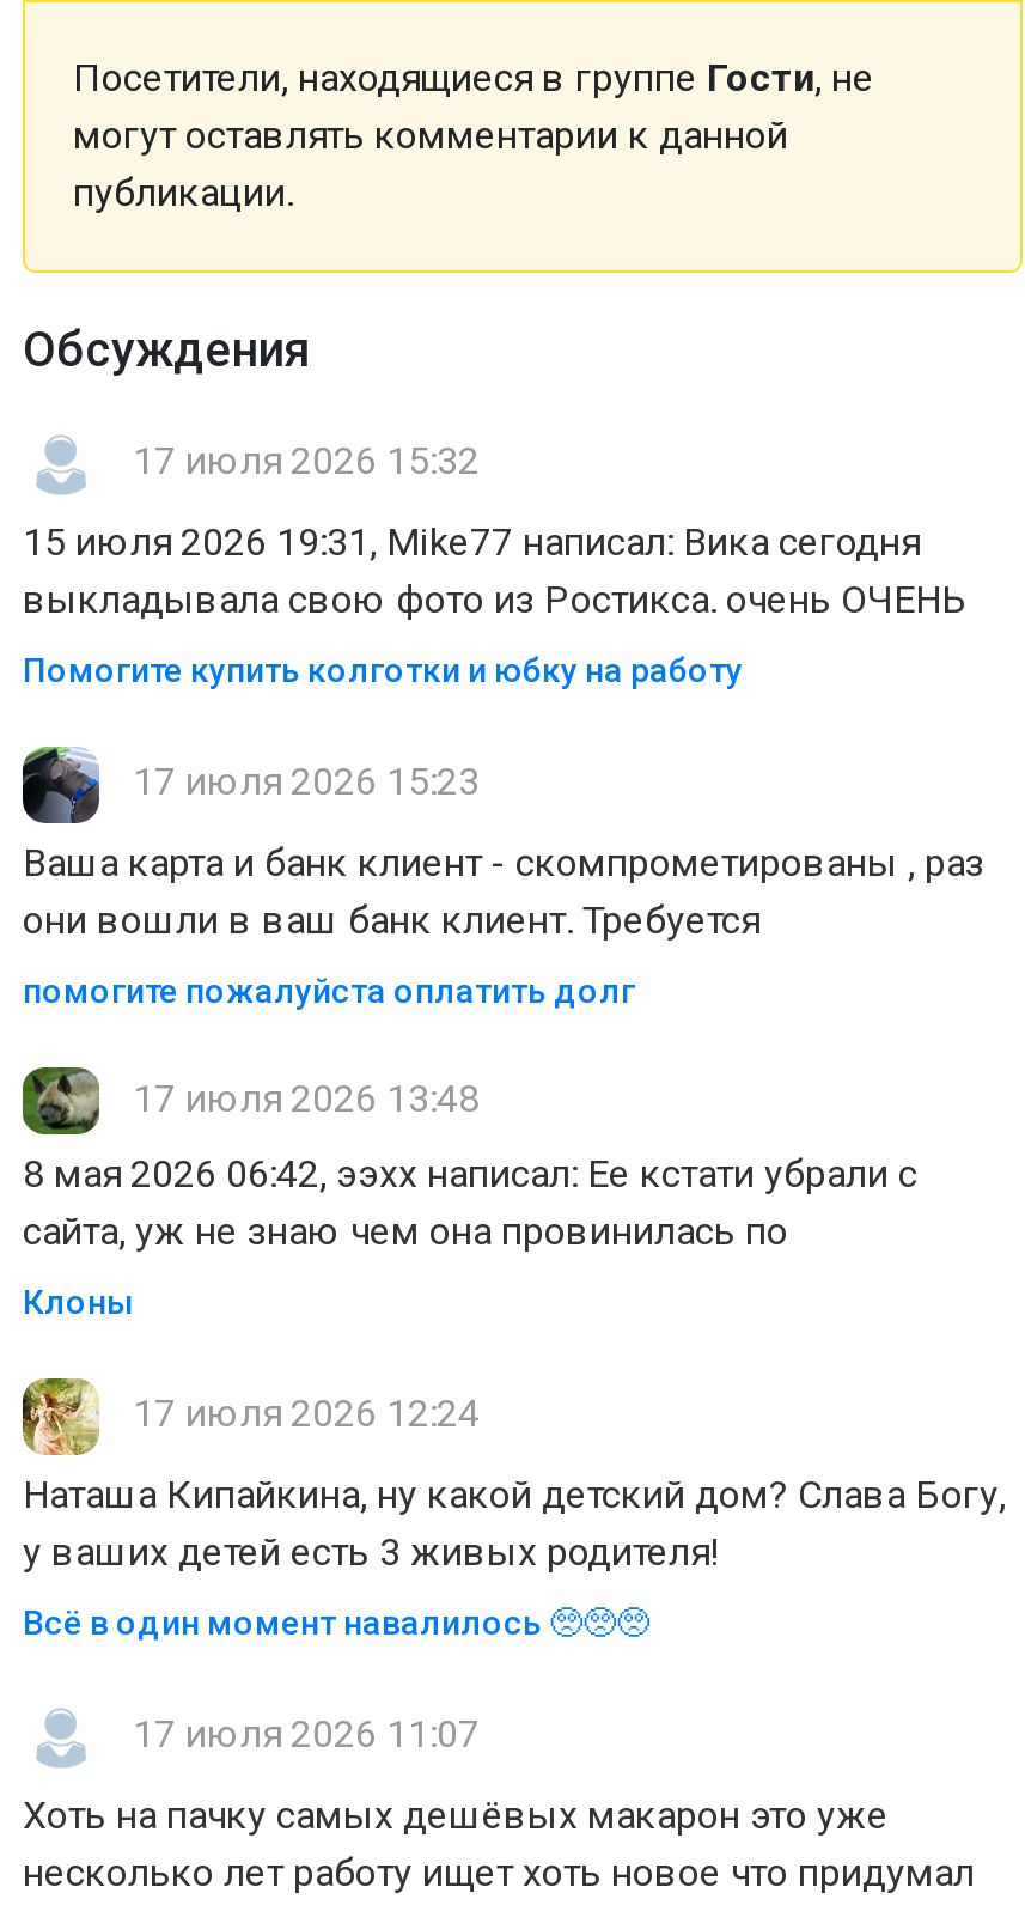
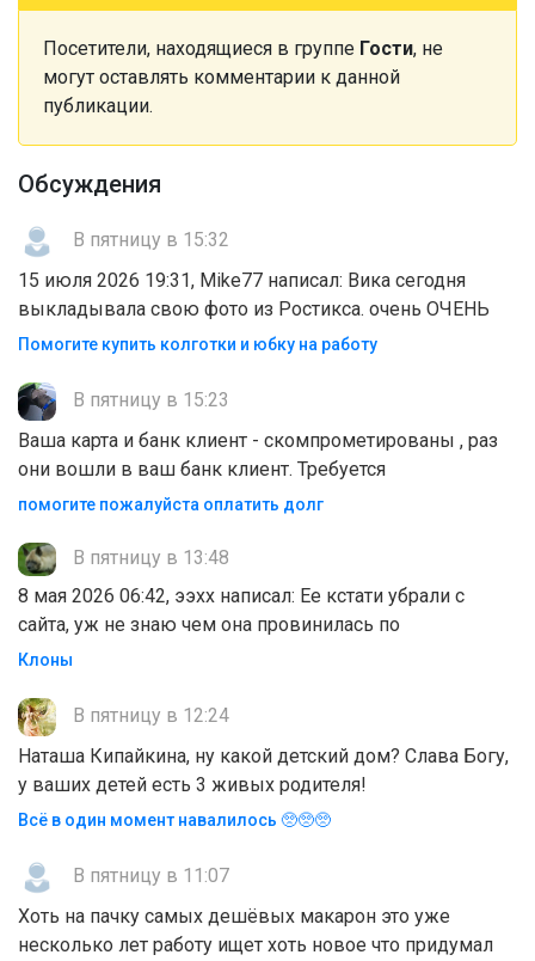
- 17 июля 2026 15:32
+ В пятницу в 15:32

- 17 июля 2026 15:23
+ В пятницу в 15:23

- 17 июля 2026 13:48
+ В пятницу в 13:48

- 17 июля 2026 12:24
+ В пятницу в 12:24

- 17 июля 2026 11:07
+ В пятницу в 11:07
